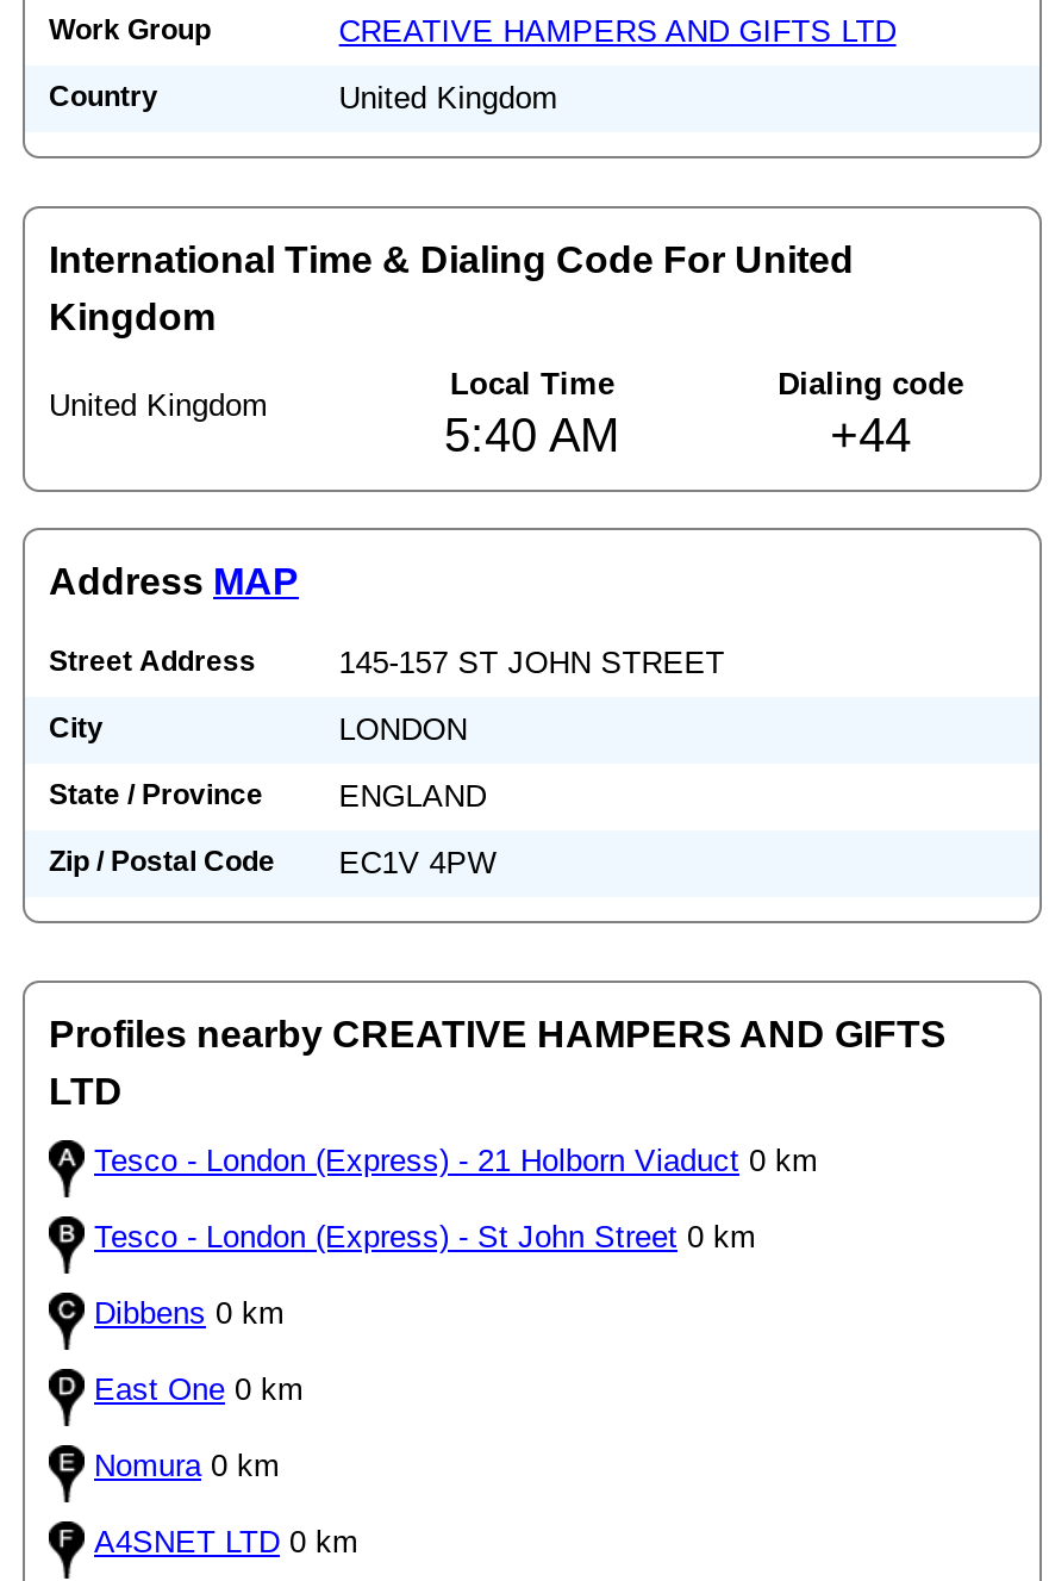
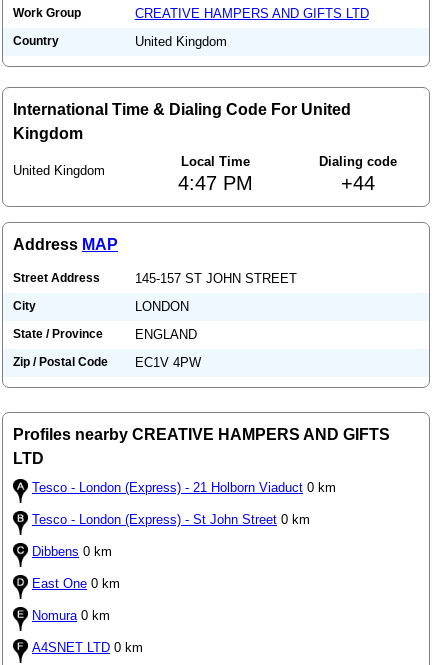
- 5:40 AM
+ 4:47 PM
